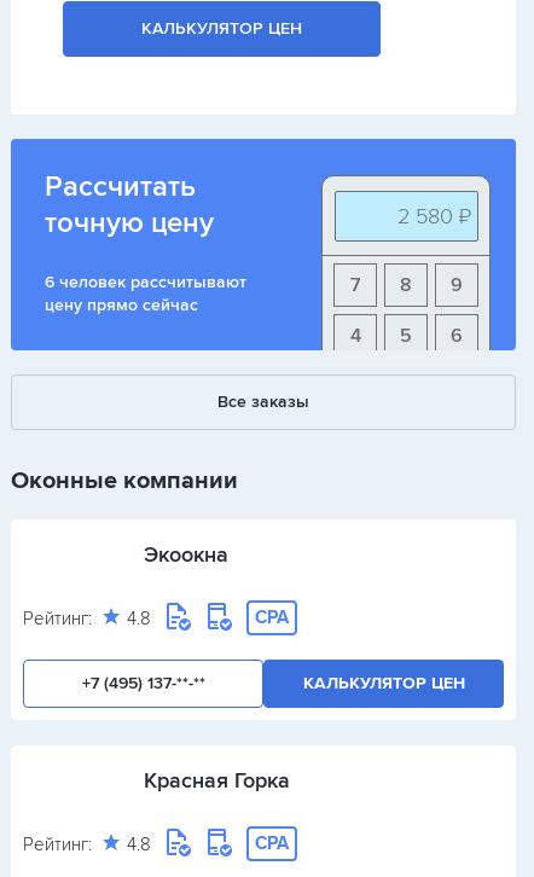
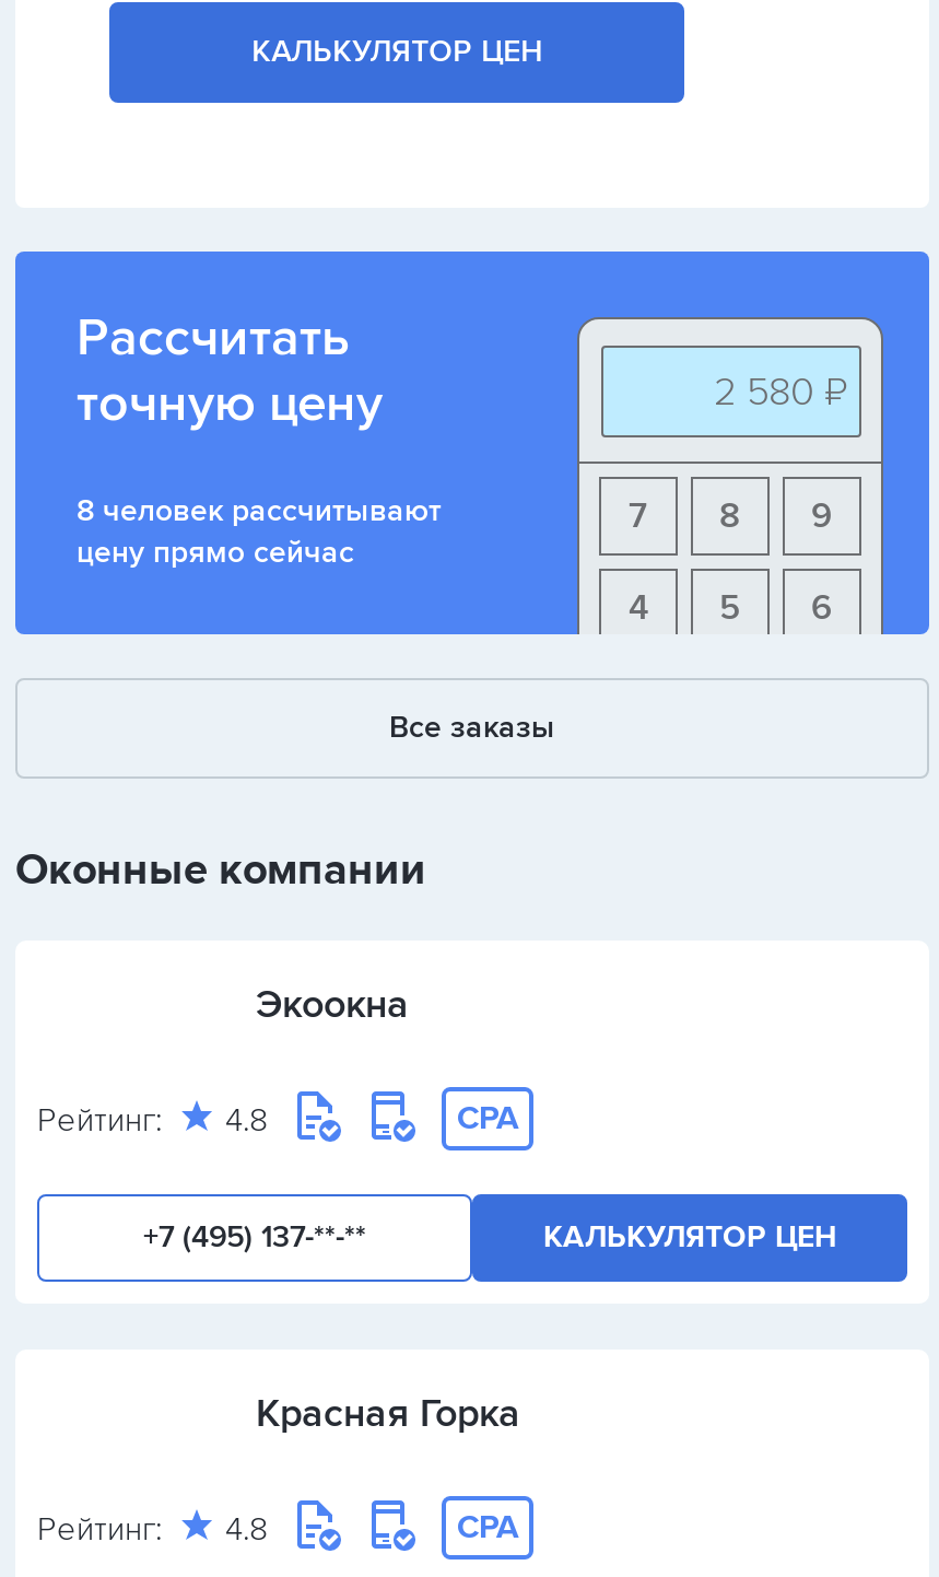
- 6 человек рассчитывают
+ 8 человек рассчитывают
